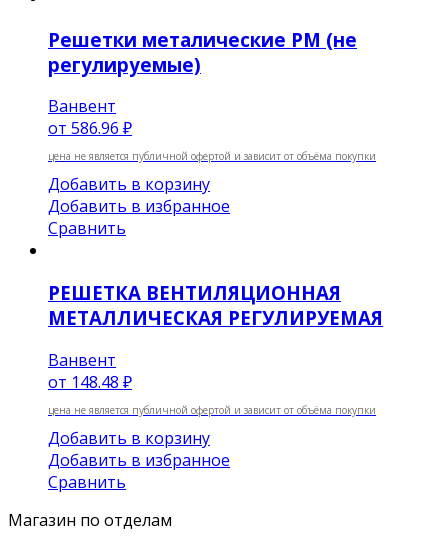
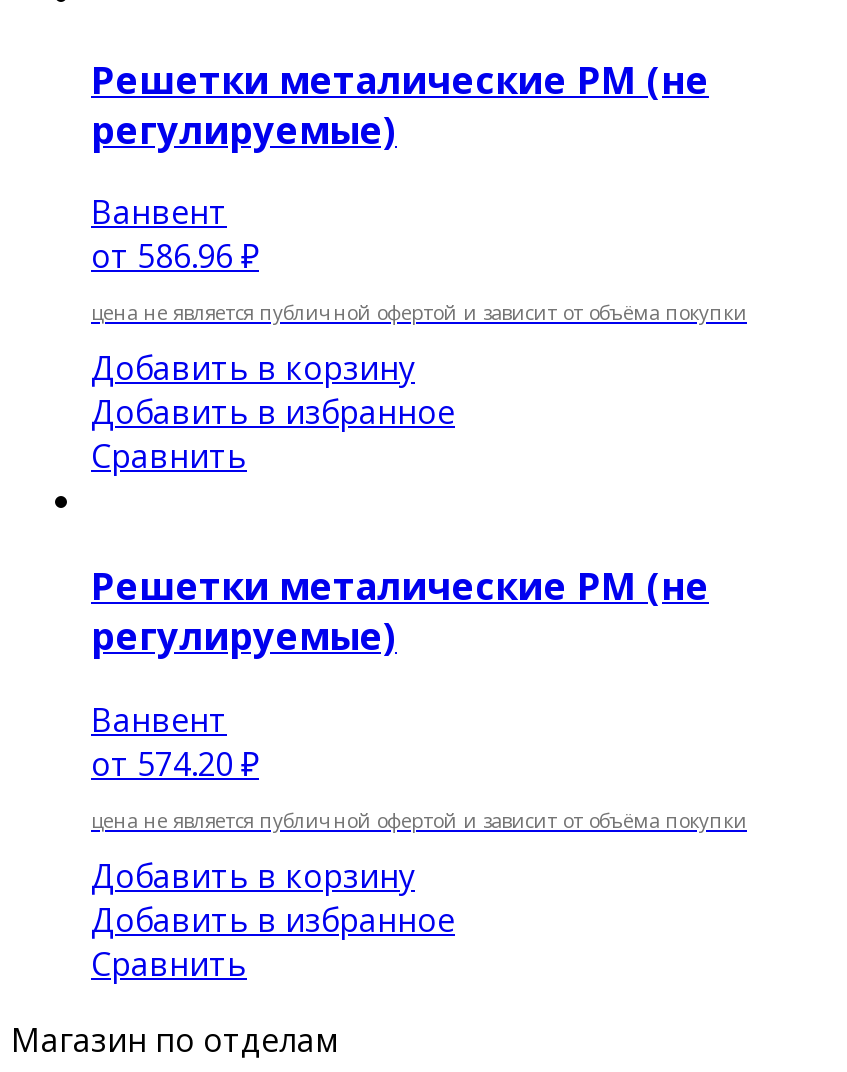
- РЕШЕТКА ВЕНТИЛЯЦИОННАЯ
- МЕТАЛЛИЧЕСКАЯ РЕГУЛИРУЕМАЯ
+ Решетки металические РМ (не
+ регулируемые)

- от 148.48 ₽
+ от 574.20 ₽
